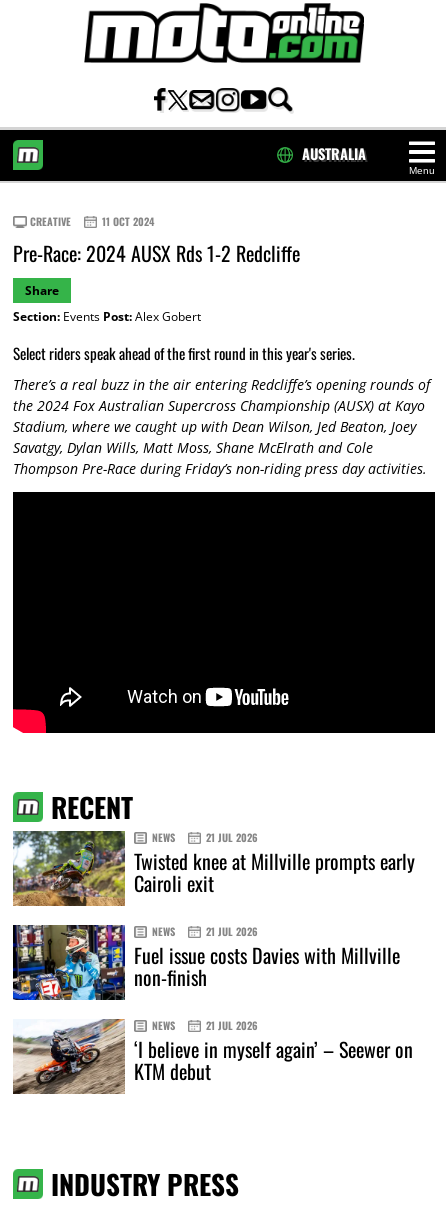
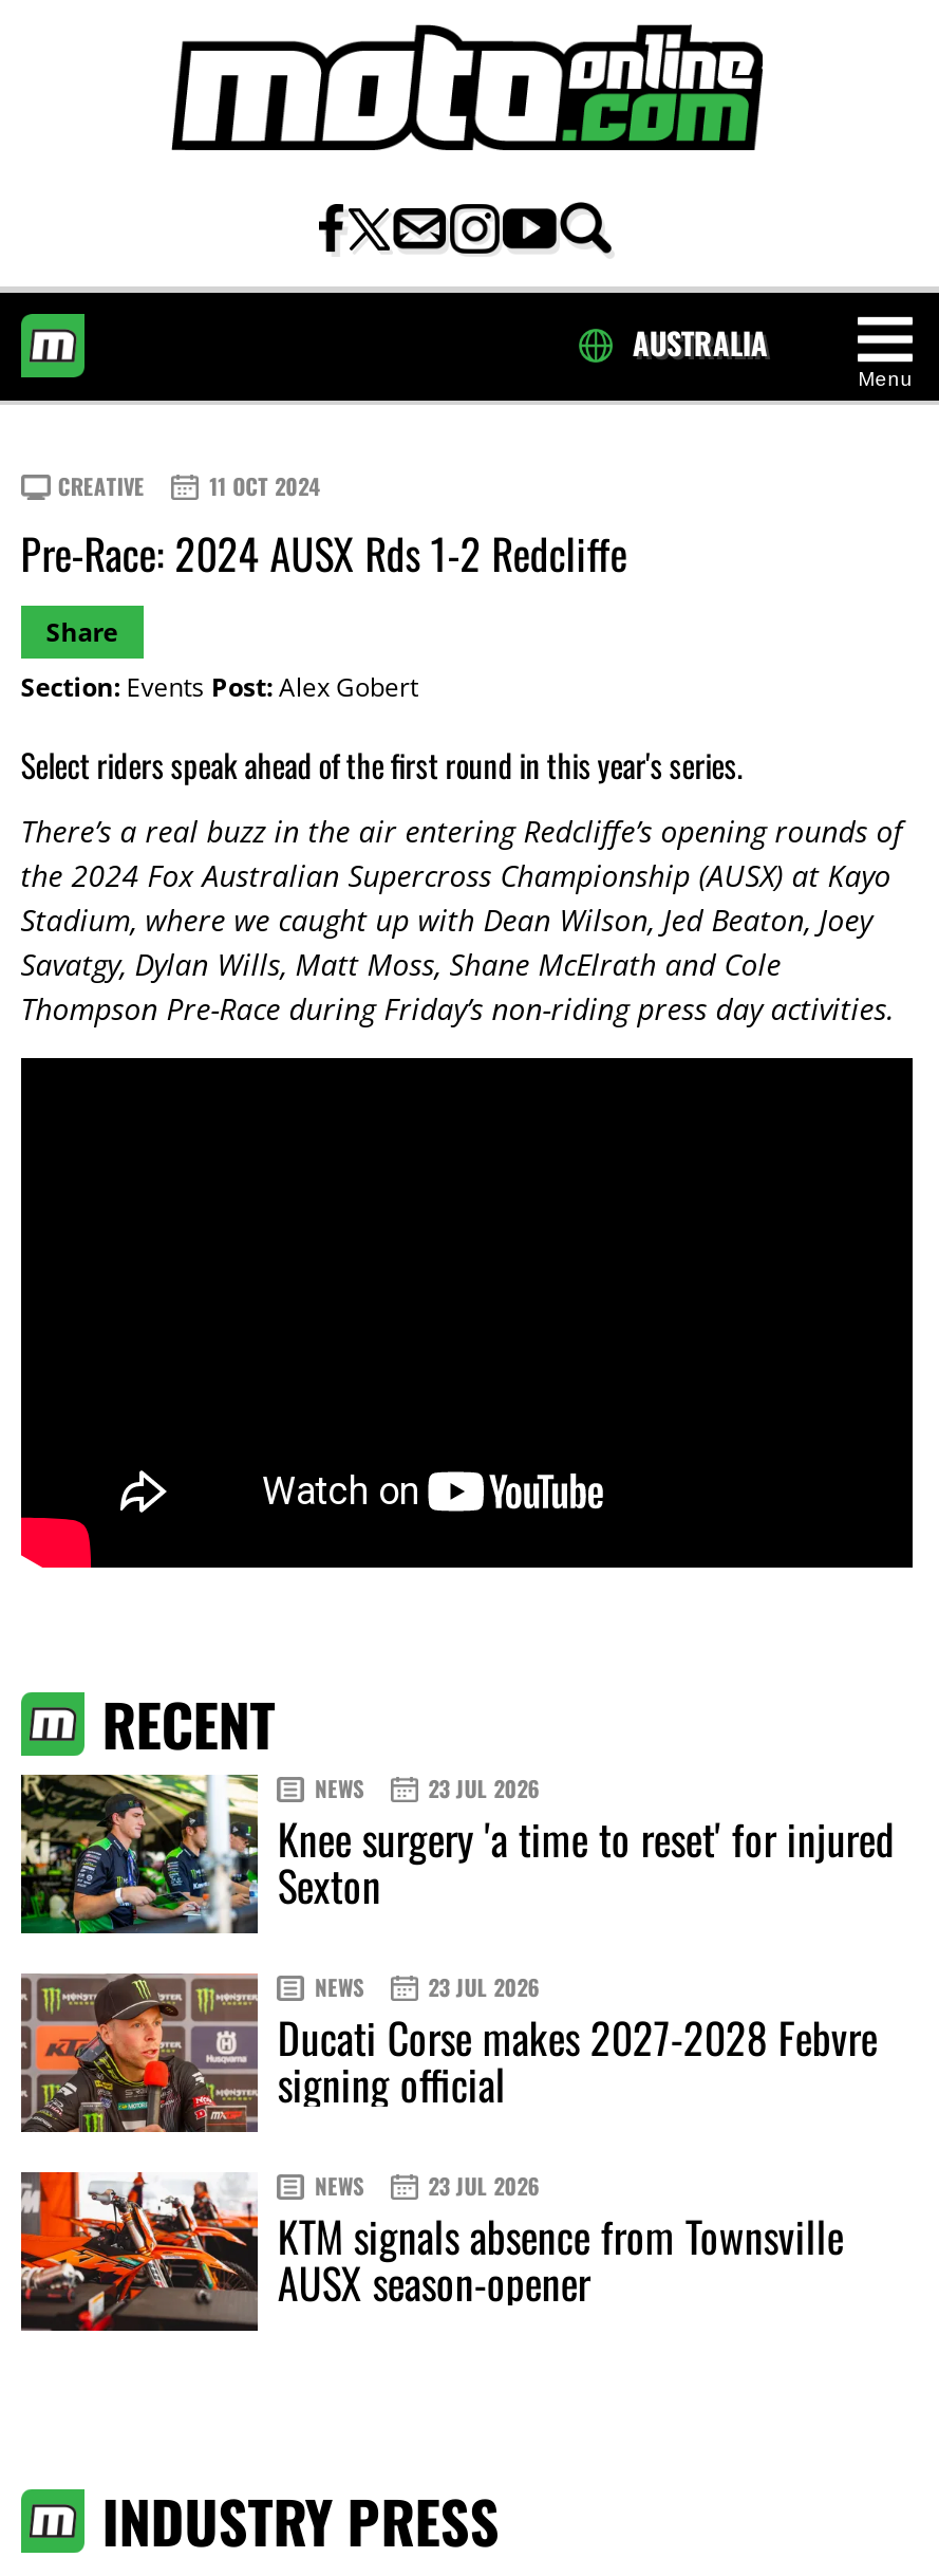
- [image]
- 21 JUL 2026
- Twisted knee at Millville prompts early
- Cairoli exit
+ [image]
+ 23 JUL 2026
+ Knee surgery 'a time to reset' for injured
+ Sexton

- [image]
- 21 JUL 2026
- Fuel issue costs Davies with Millville
- non-finish
+ [image]
+ 23 JUL 2026
+ Ducati Corse makes 2027-2028 Febvre
+ signing official

- [image]
- 21 JUL 2026
- ‘I believe in myself again’ – Seewer on
- KTM debut
+ [image]
+ 23 JUL 2026
+ KTM signals absence from Townsville
+ AUSX season-opener
